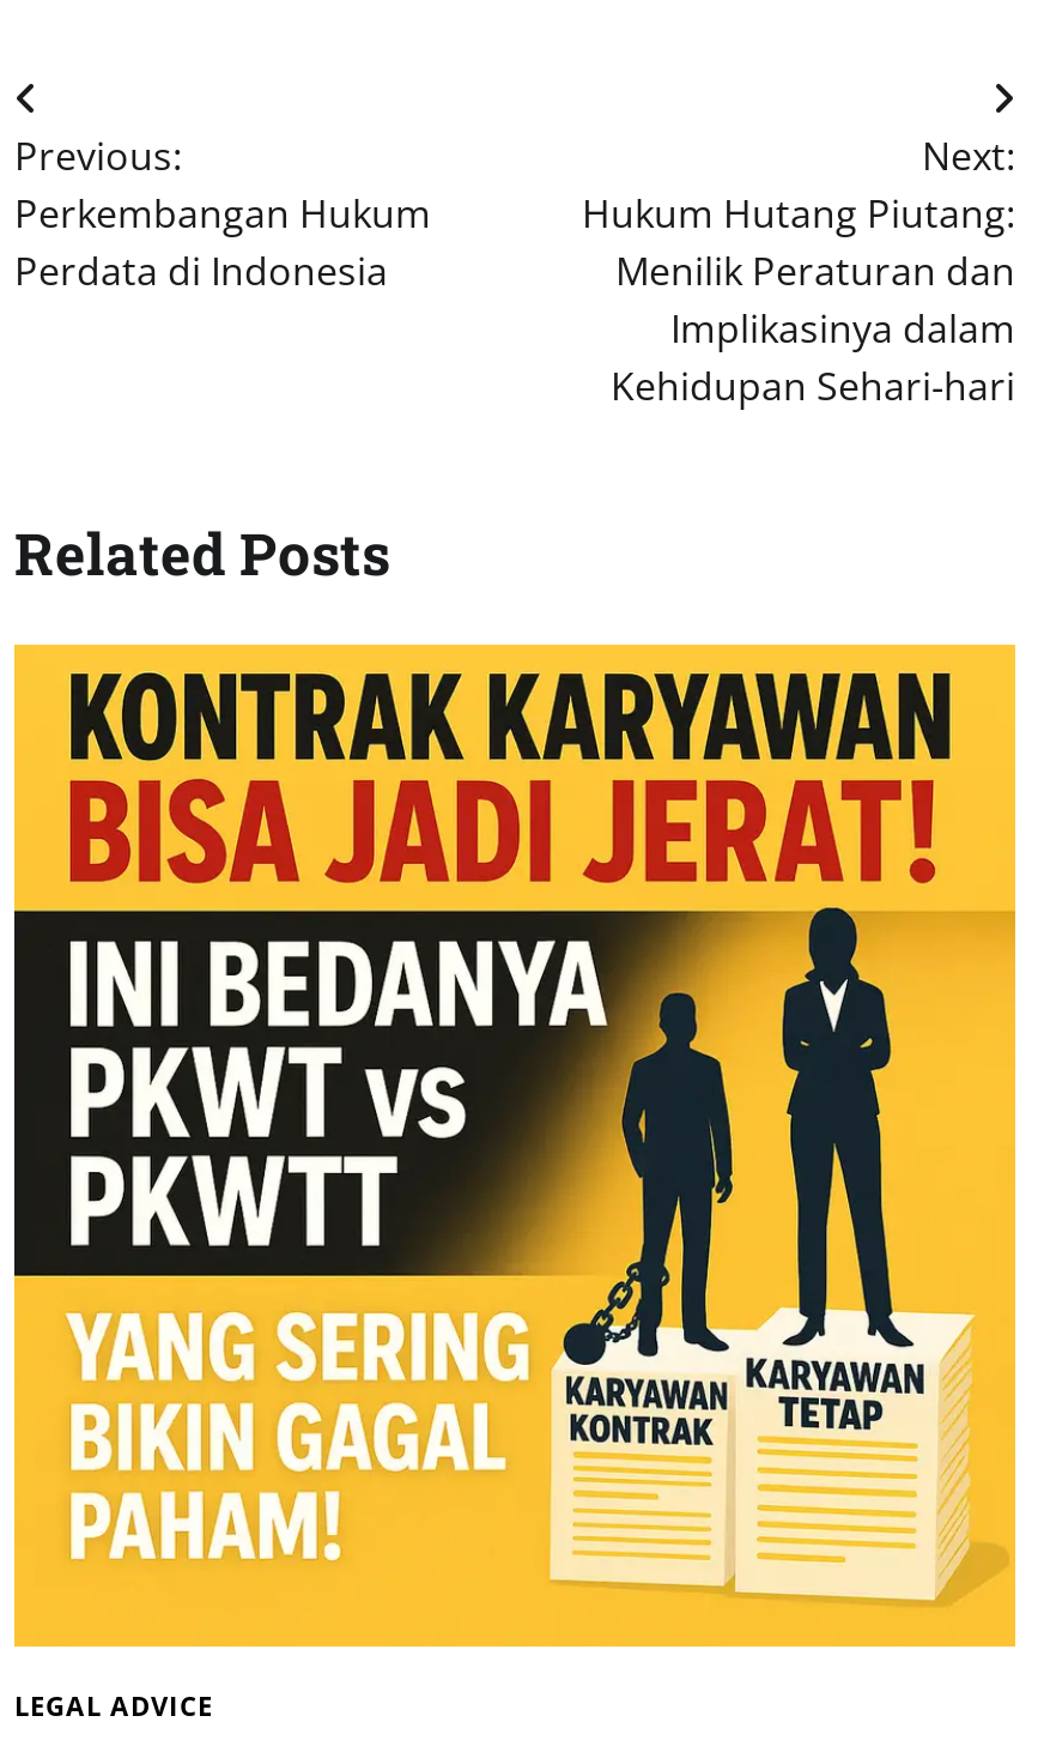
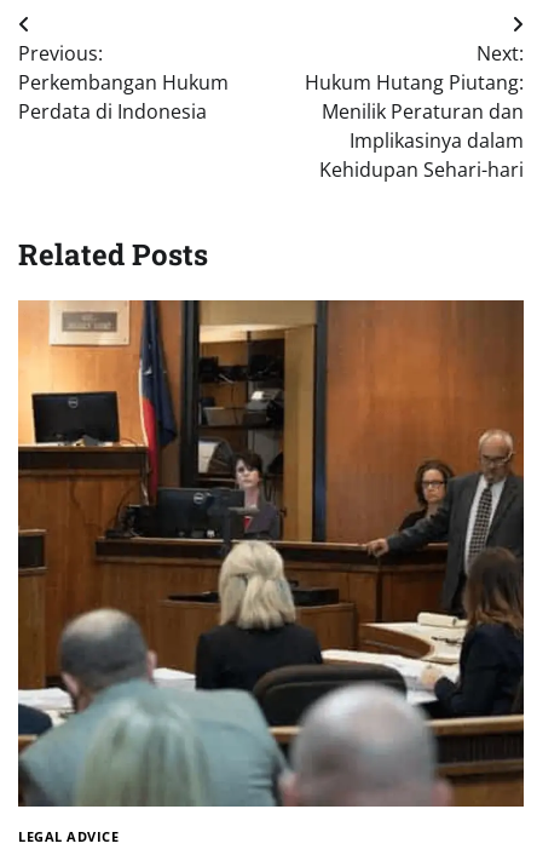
- [image]
+ [image]
